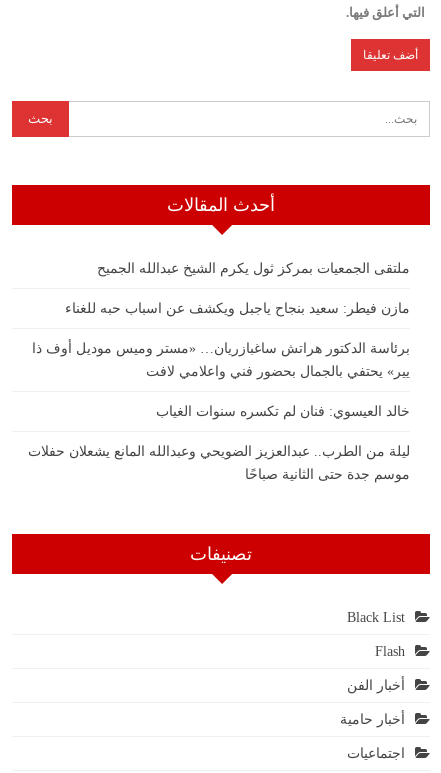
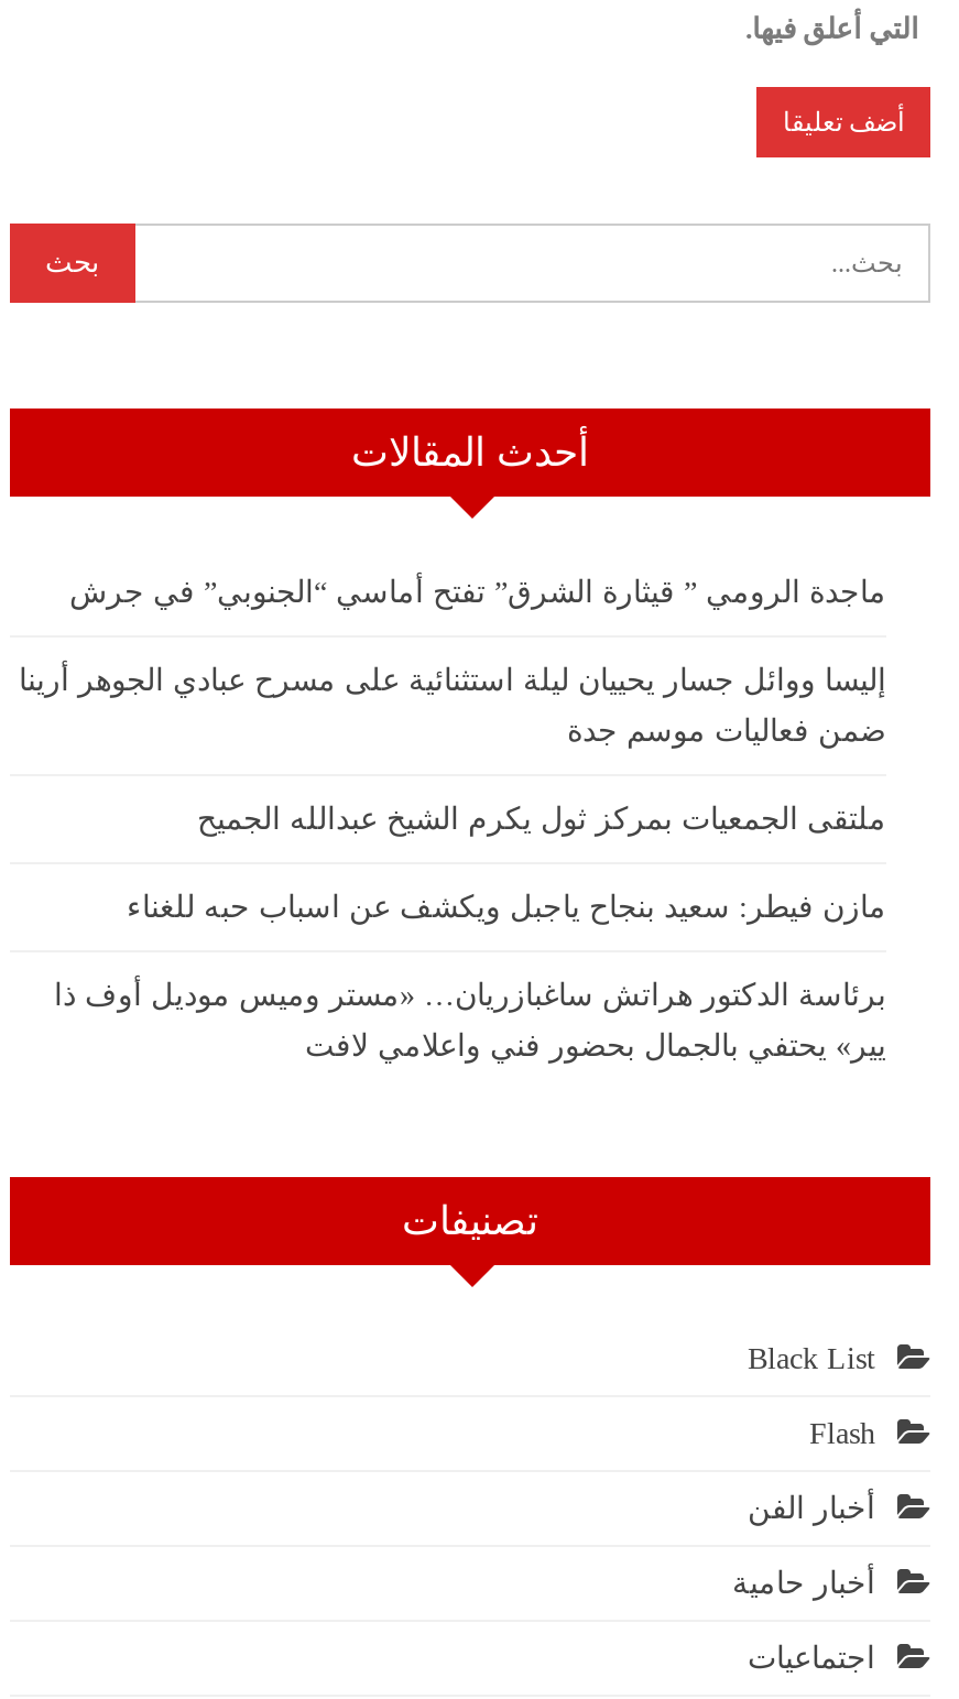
+ ماجدة الرومي ” قيثارة الشرق” تفتح أماسي “الجنوبي” في جرش
+ إليسا ووائل جسار يحييان ليلة استثنائية على مسرح عبادي الجوهر أرينا
+ ضمن فعاليات موسم جدة

moved down: ملتقى الجمعيات بمركز ثول يكرم الشيخ عبدالله الجميح | مازن فيطر: سعيد بنجاح ياجبل ويكشف عن اسباب حبه للغناء | برئاسة الدكتور هراتش ساغبازريان… «مستر وميس موديل أوف ذا | يير» يحتفي بالجمال بحضور فني واعلامي لافت

- خالد العيسوي: فنان لم تكسره سنوات الغياب
- ليلة من الطرب.. عبدالعزيز الضويحي وعبدالله المانع يشعلان حفلات
- موسم جدة حتى الثانية صباحًا
